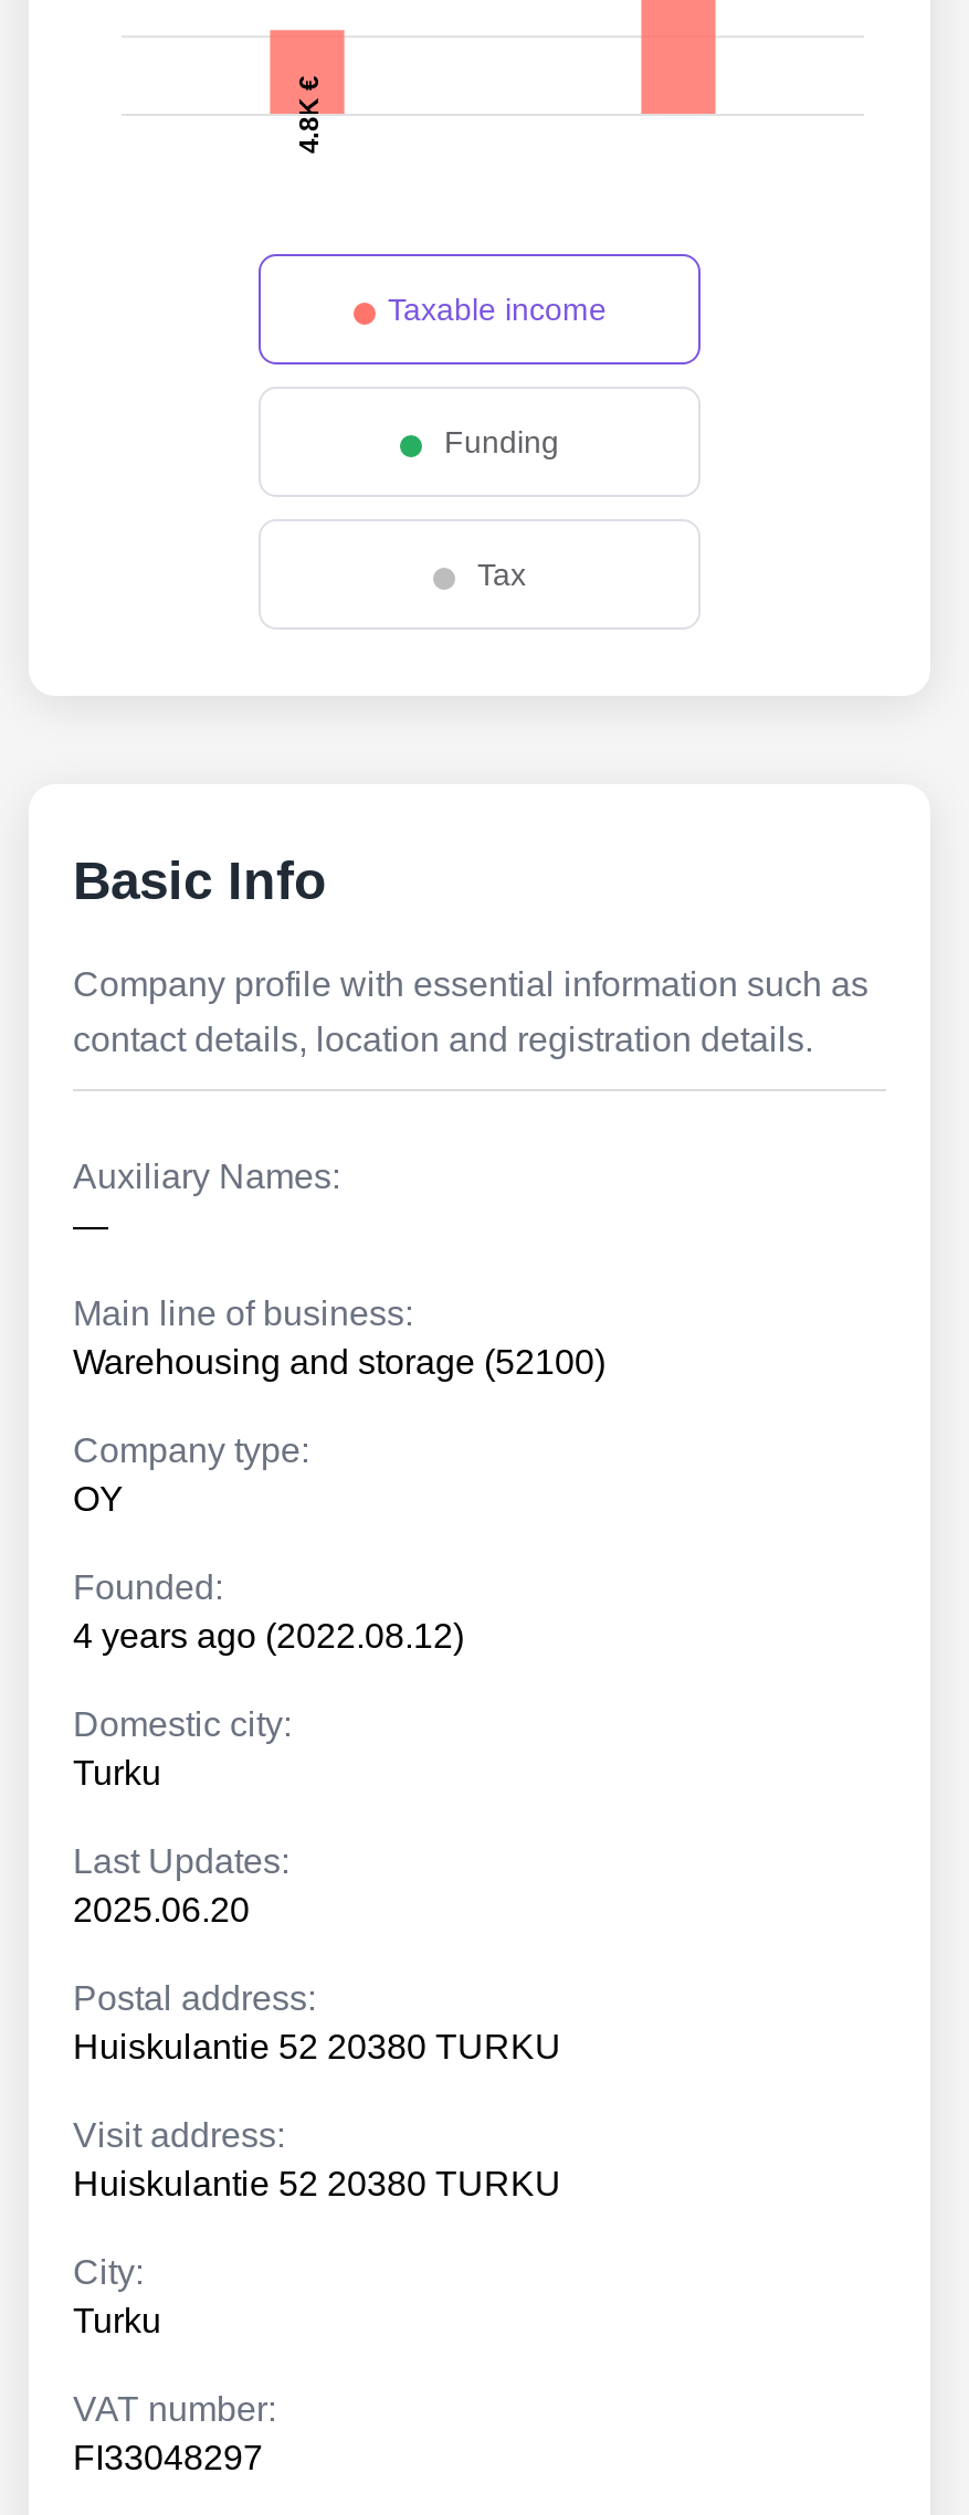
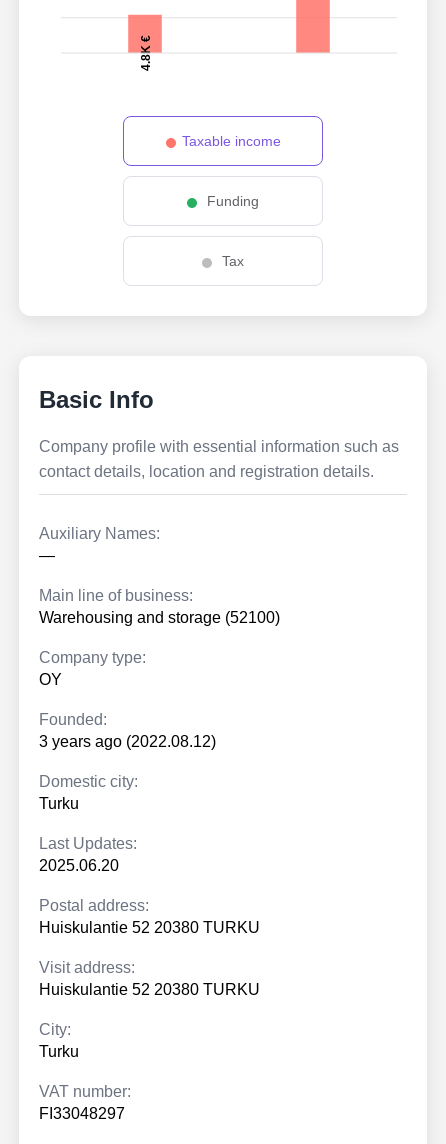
- 4 years ago (2022.08.12)
+ 3 years ago (2022.08.12)
